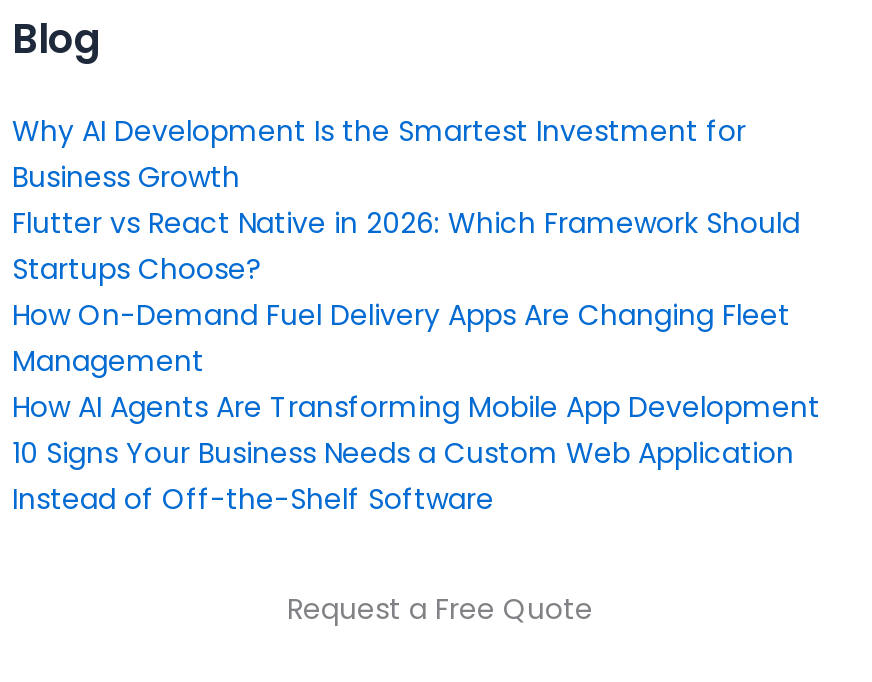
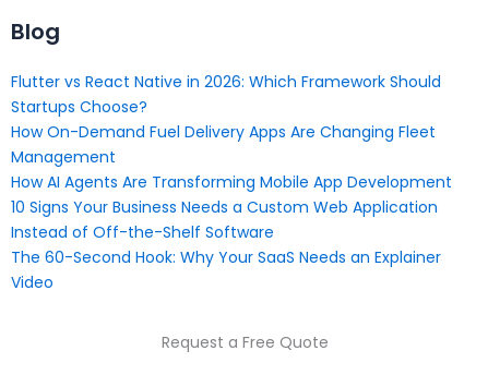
- Why AI Development Is the Smartest Investment for
- Business Growth

moved up: Flutter vs React Native in 2026: Which Framework Should | Startups Choose? | How On-Demand Fuel Delivery Apps Are Changing Fleet | Management | How AI Agents Are Transforming Mobile App Development | 10 Signs Your Business Needs a Custom Web Application | Instead of Off-the-Shelf Software

+ The 60-Second Hook: Why Your SaaS Needs an Explainer
+ Video
